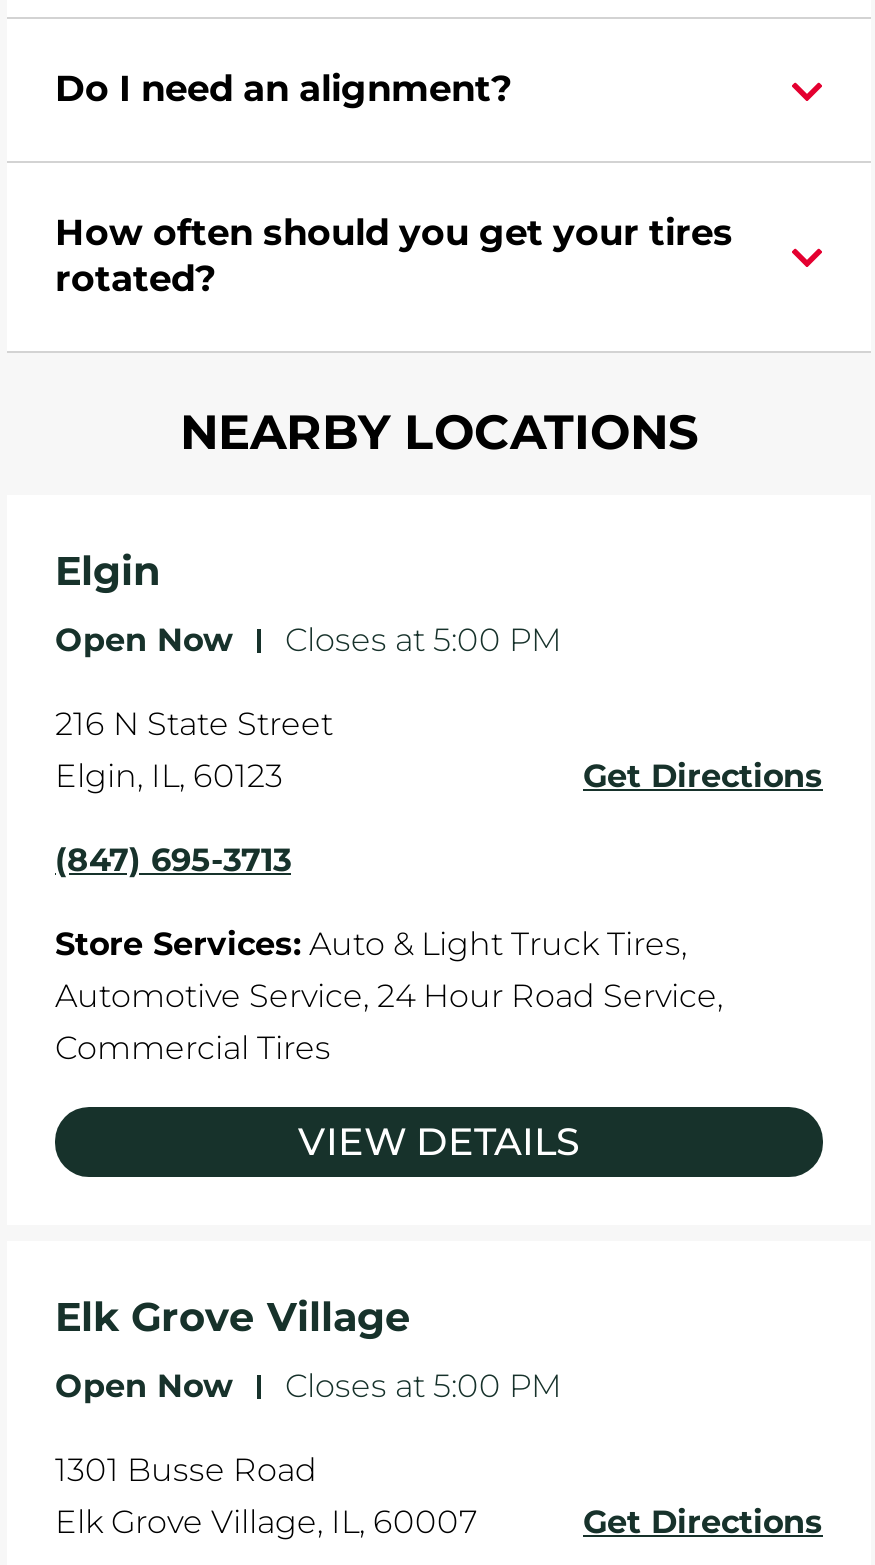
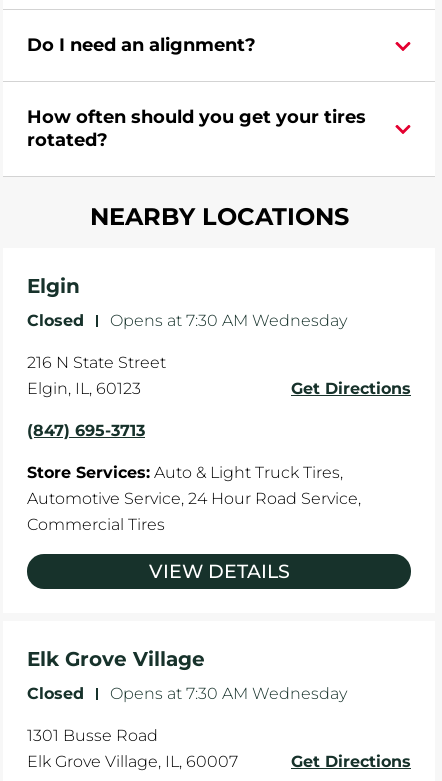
- Open Now
- - Closes at 5:00 PM
+ Closed
+ - Opens at 7:30 AM Wednesday

- Open Now
- - Closes at 5:00 PM
+ Closed
+ - Opens at 7:30 AM Wednesday
